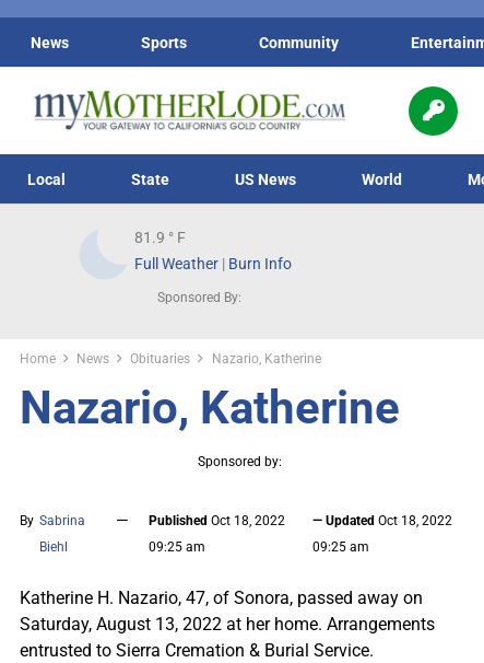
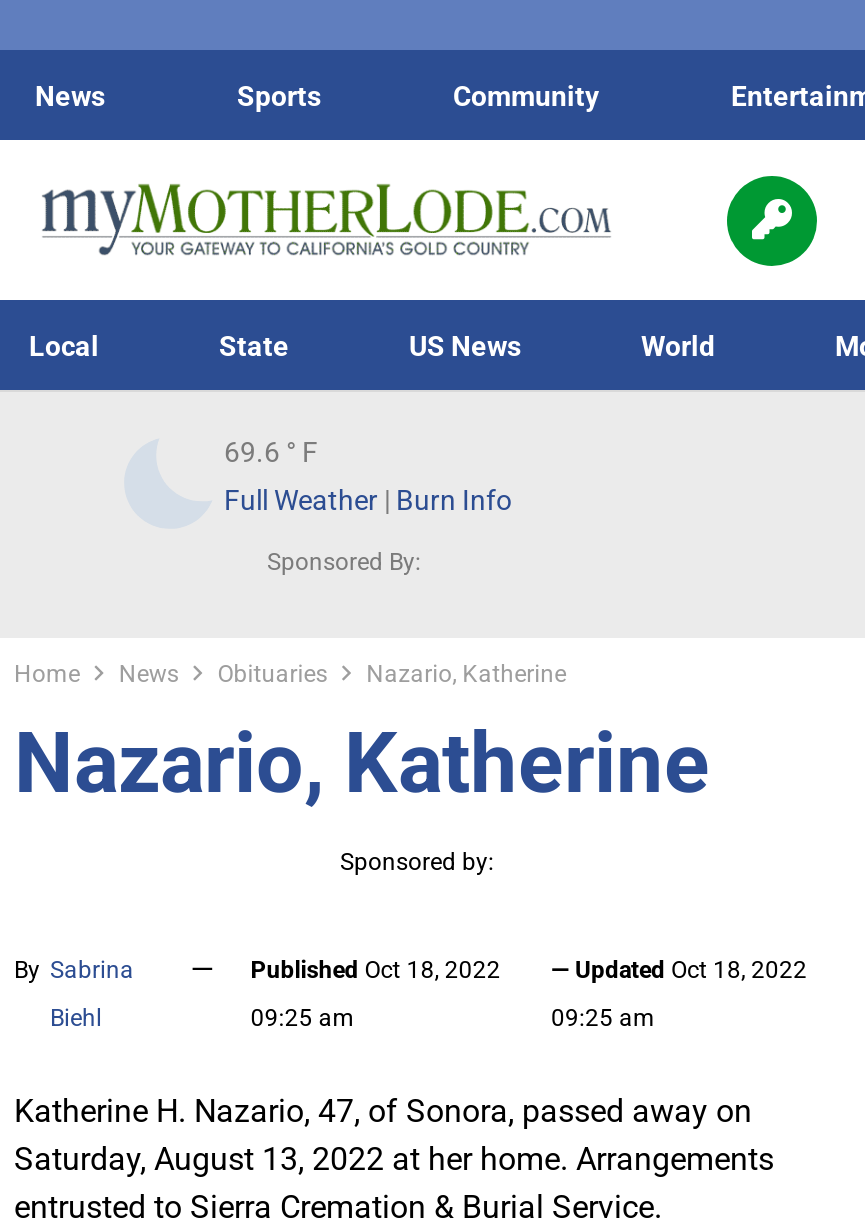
- 81.9 ° F
+ 69.6 ° F
